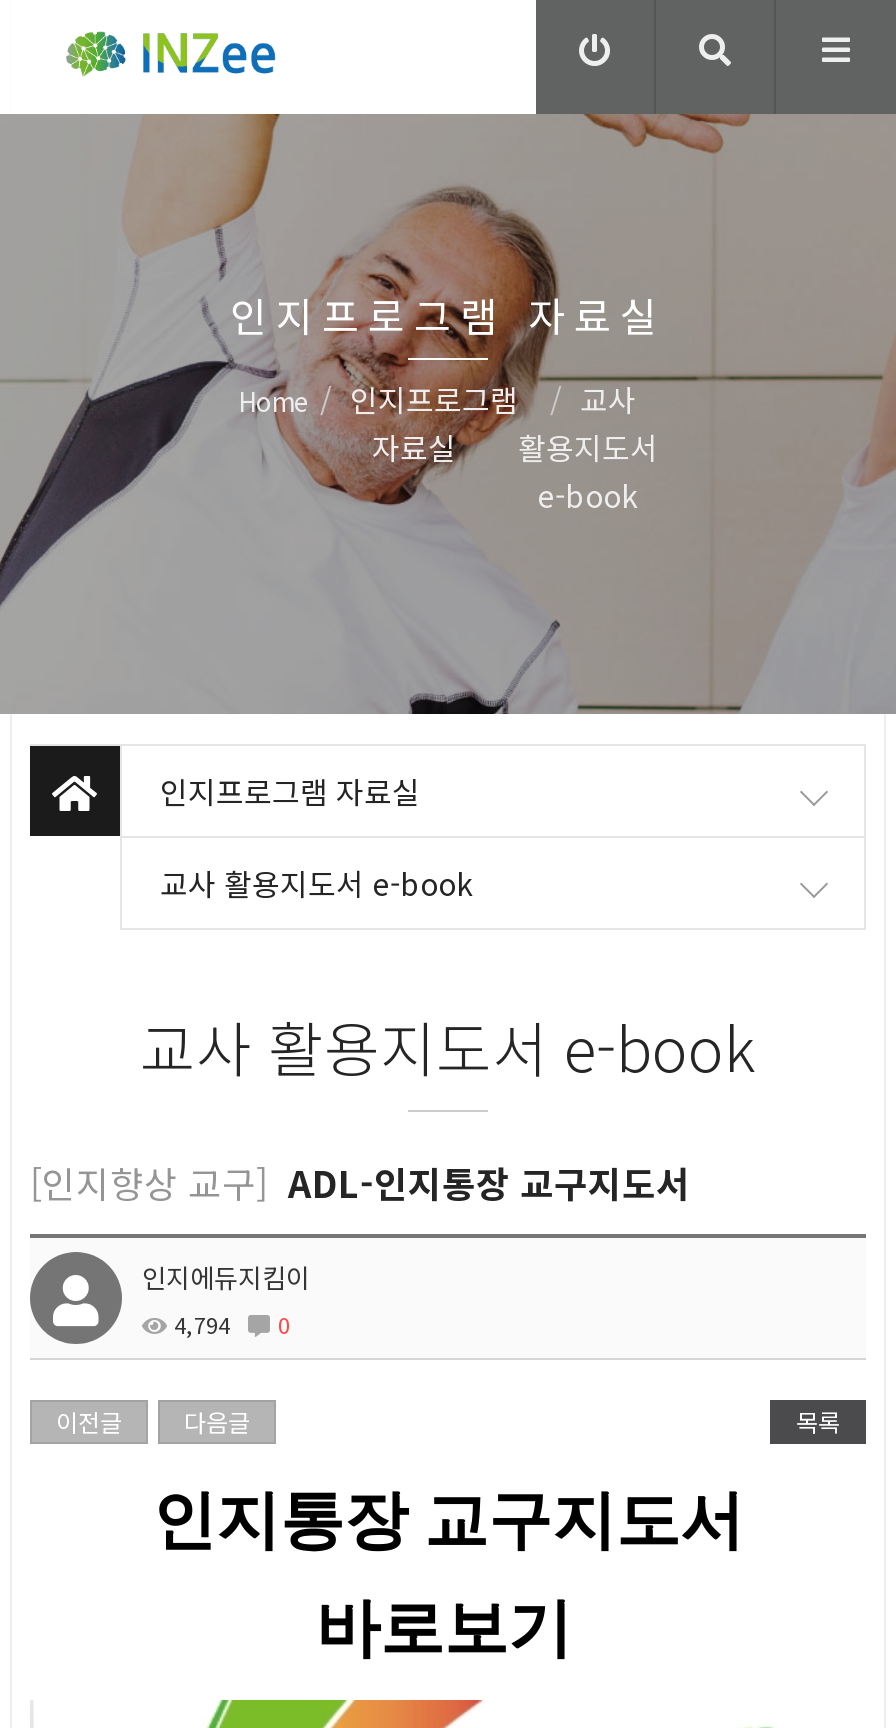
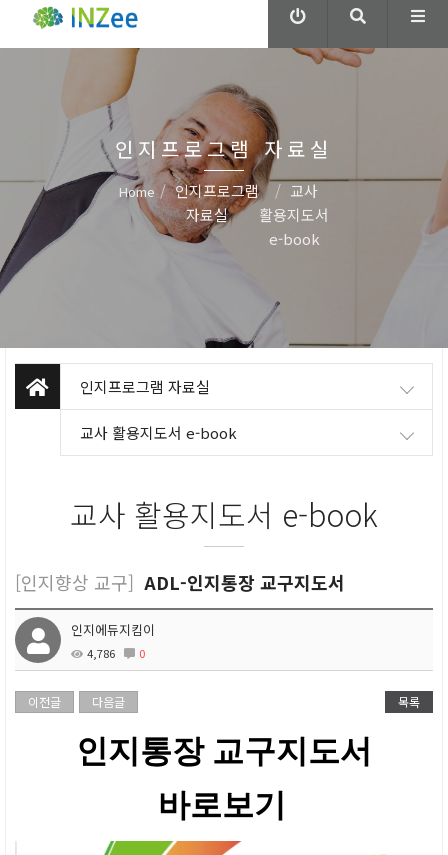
- 4,794 0
+ 4,786 0
